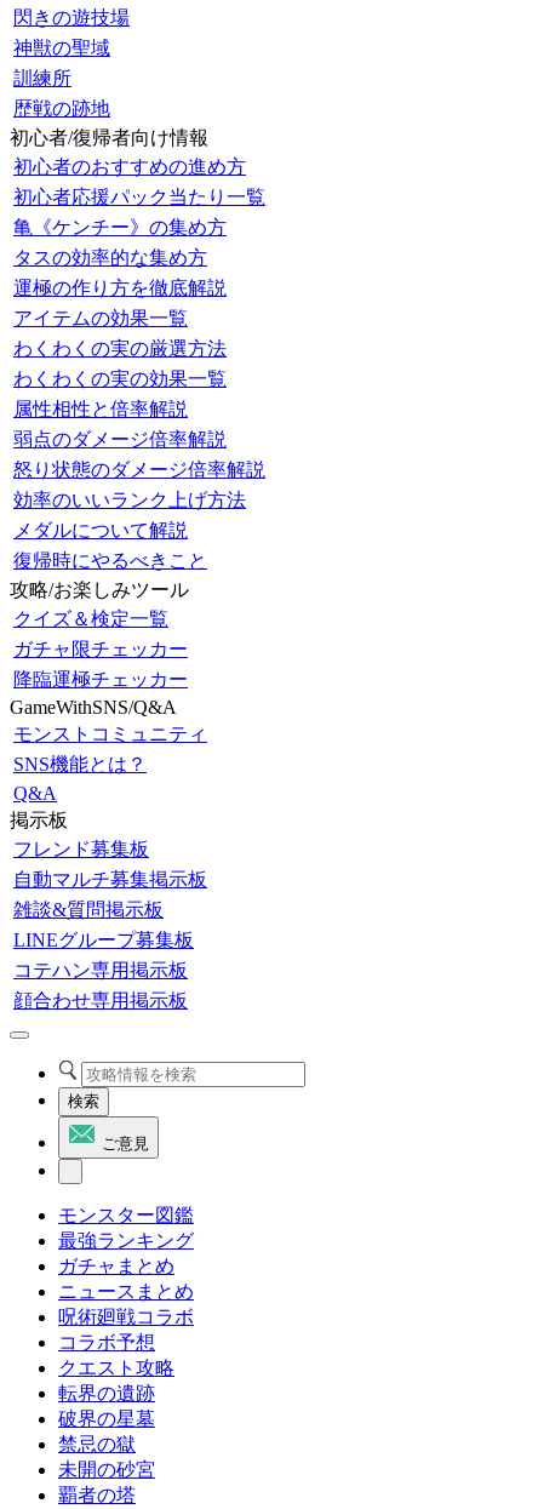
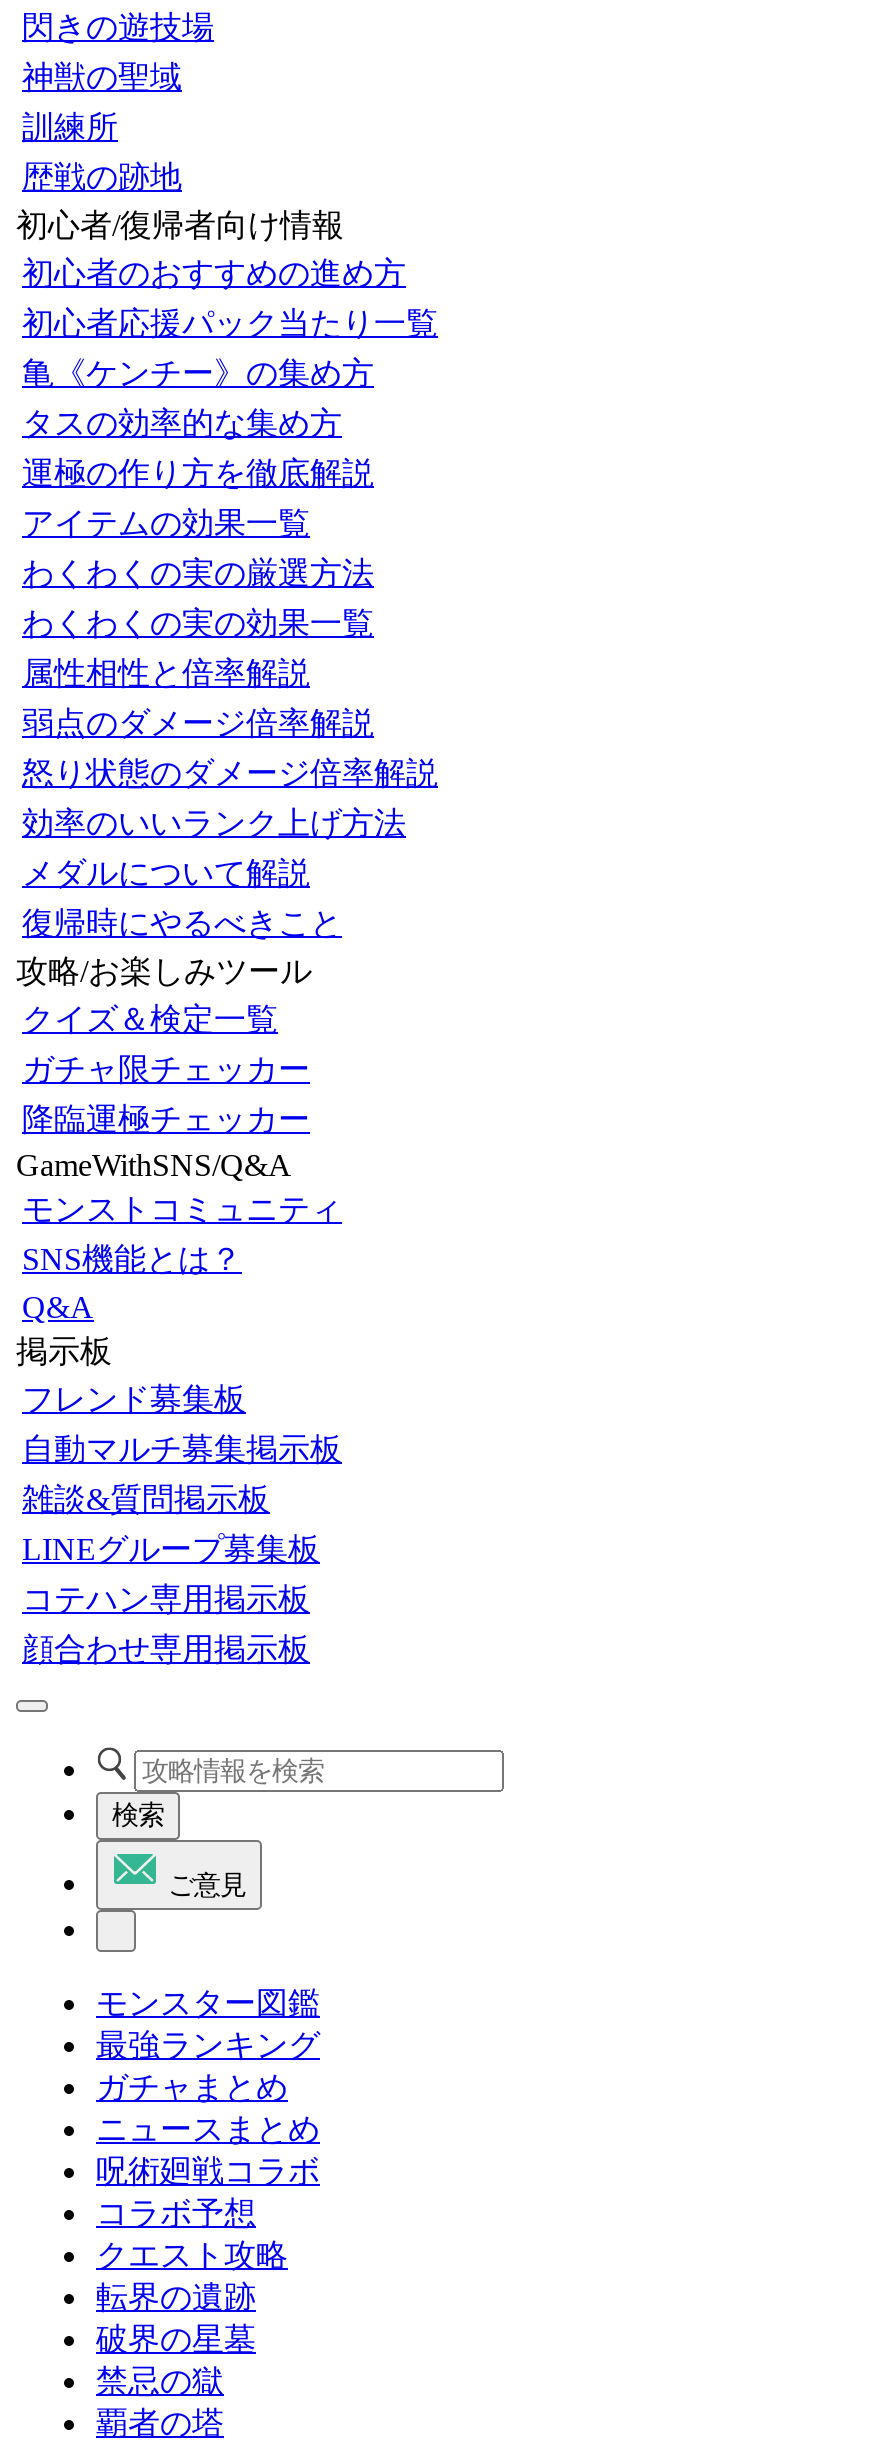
- 未開の砂宮
